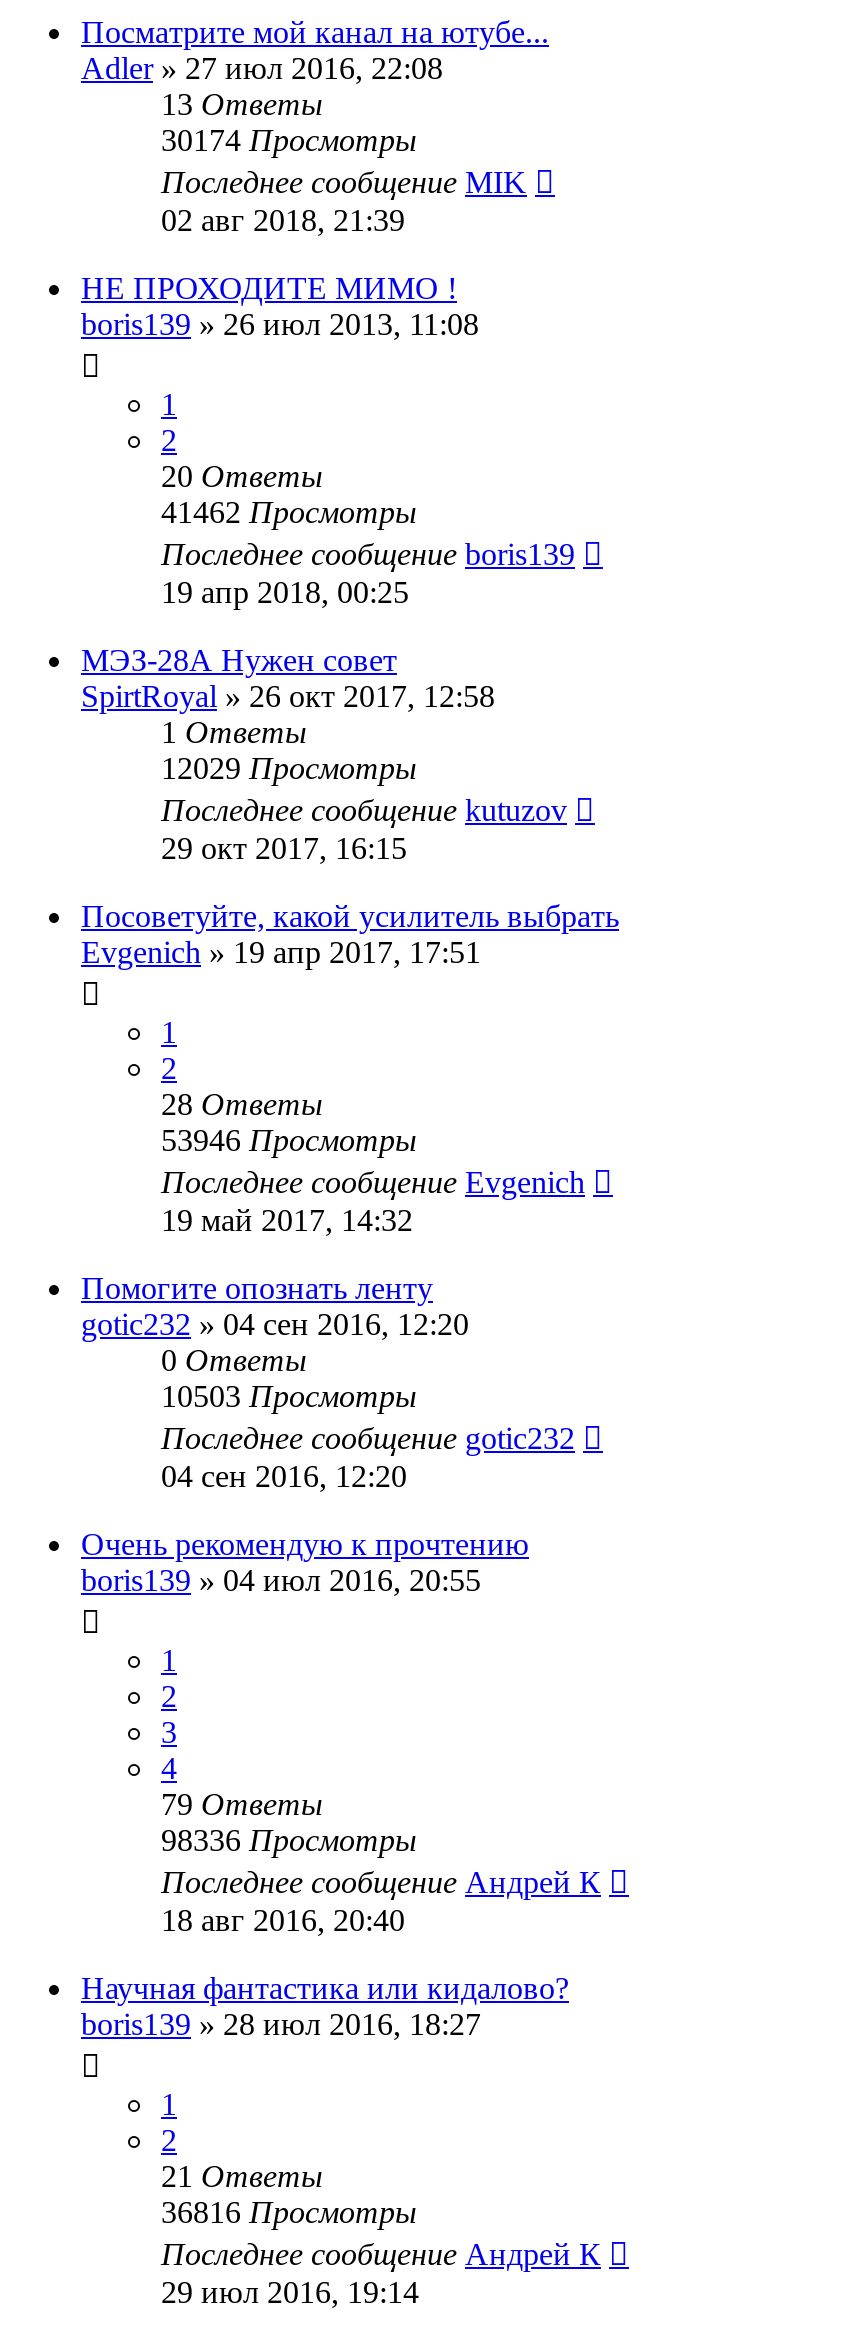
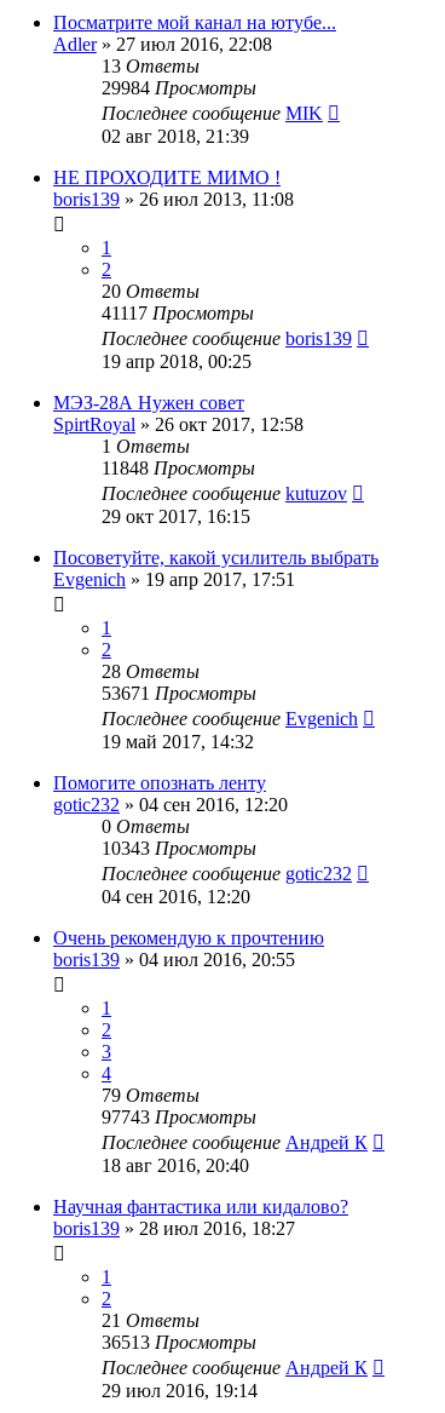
- 30174 Просмотры
+ 29984 Просмотры

- 41462 Просмотры
+ 41117 Просмотры

- 12029 Просмотры
+ 11848 Просмотры

- 53946 Просмотры
+ 53671 Просмотры

- 10503 Просмотры
+ 10343 Просмотры

- 98336 Просмотры
+ 97743 Просмотры

- 36816 Просмотры
+ 36513 Просмотры
